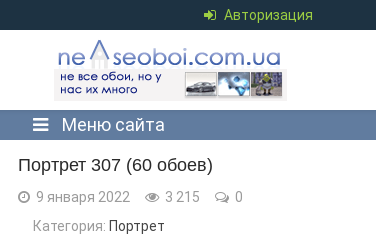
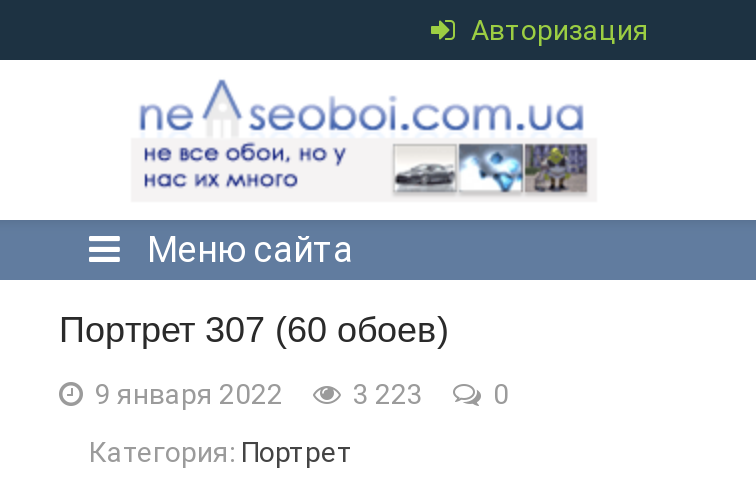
- 9 января 2022 3 215 0
+ 9 января 2022 3 223 0
